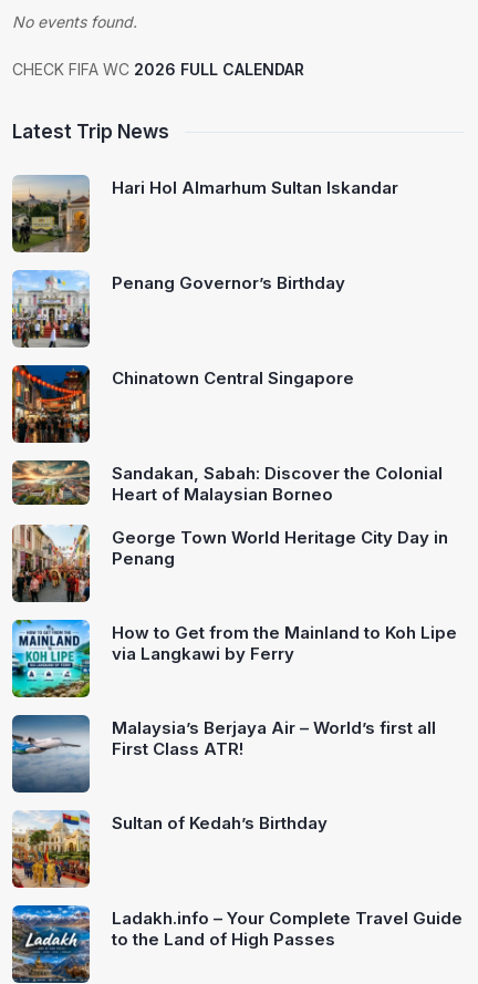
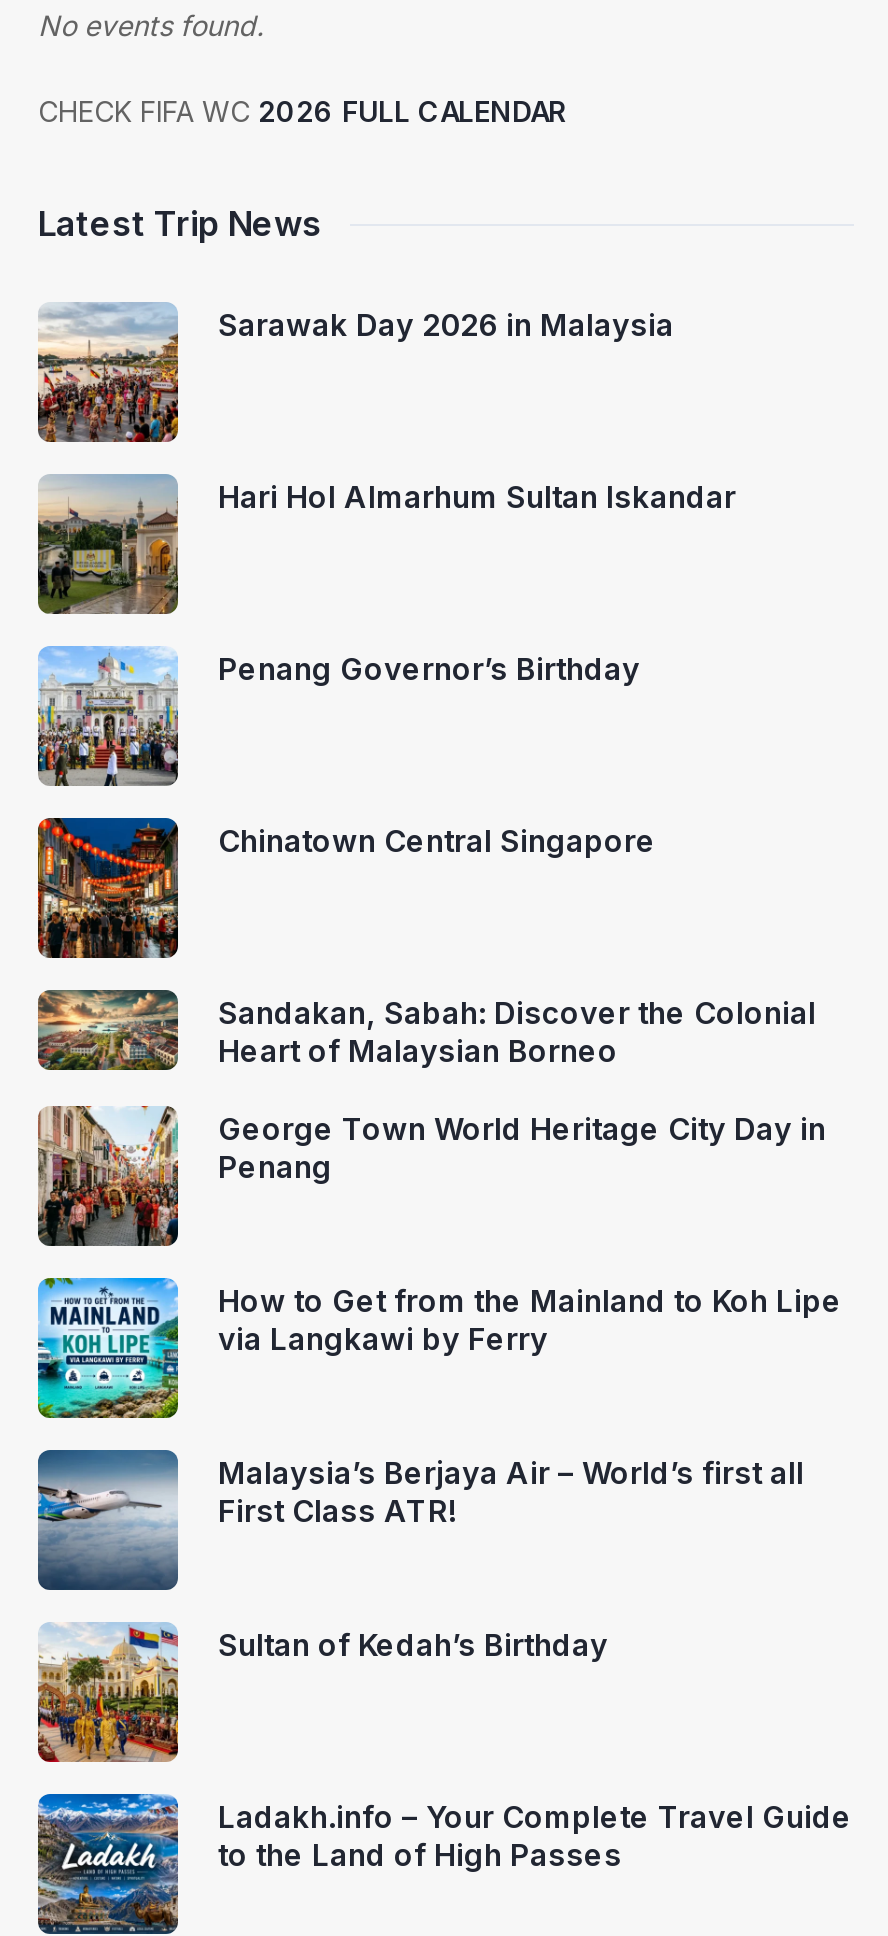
+ [image]
+ Sarawak Day 2026 in Malaysia
